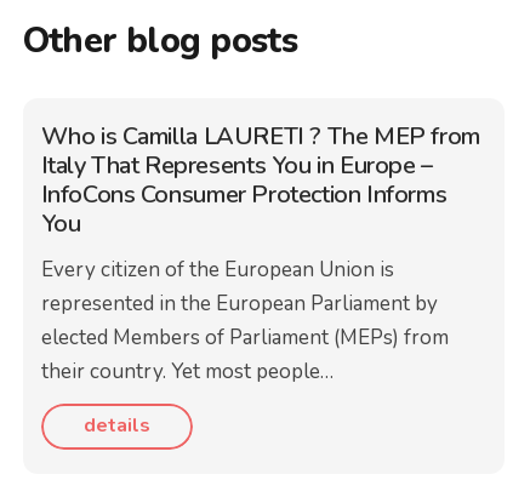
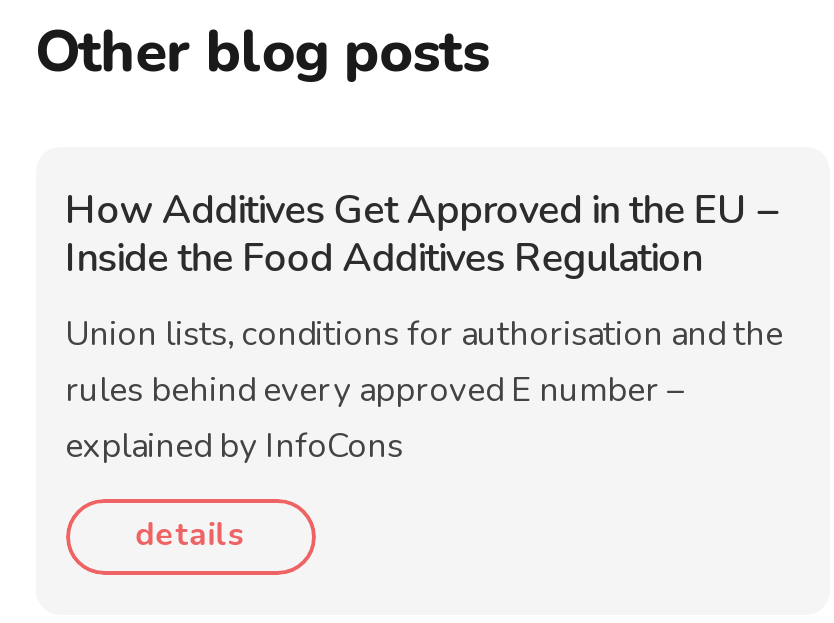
- Who is Camilla LAURETI ? The MEP from
- Italy That Represents You in Europe –
- InfoCons Consumer Protection Informs
- You
+ How Additives Get Approved in the EU –
+ Inside the Food Additives Regulation

- Every citizen of the European Union is
- represented in the European Parliament by
- elected Members of Parliament (MEPs) from
- their country. Yet most people…
+ Union lists, conditions for authorisation and the
+ rules behind every approved E number –
+ explained by InfoCons
